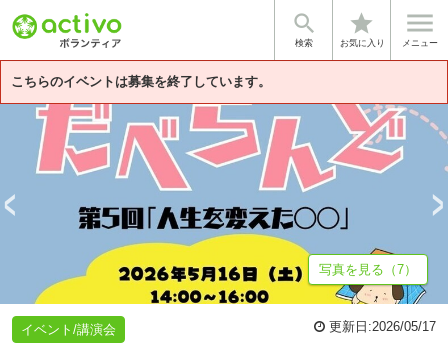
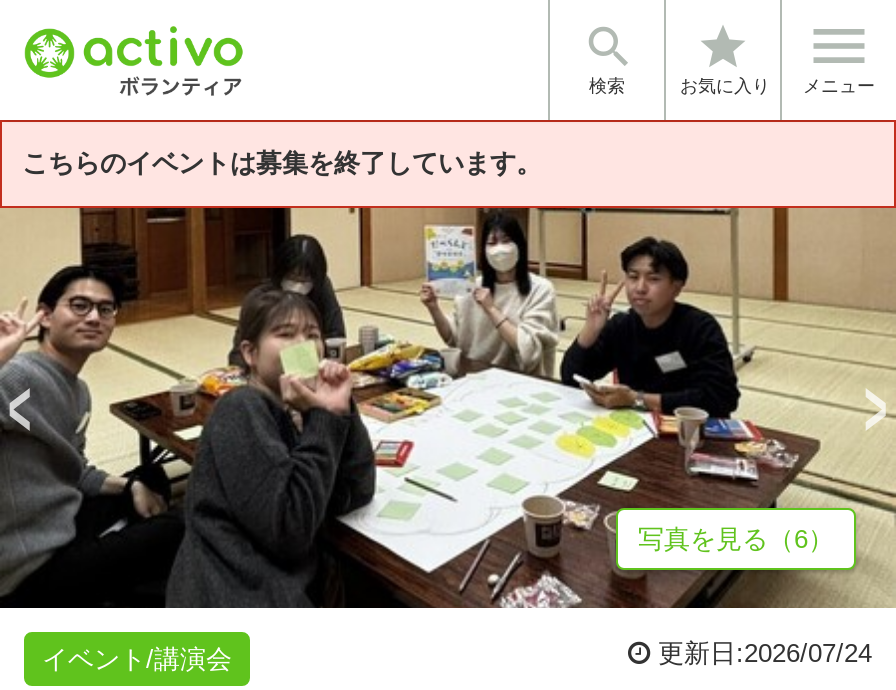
- [image]
- 写真を見る（7）
+ [image]
+ 写真を見る（6）

- 更新日: 2026/05/17
+ 更新日: 2026/07/24
